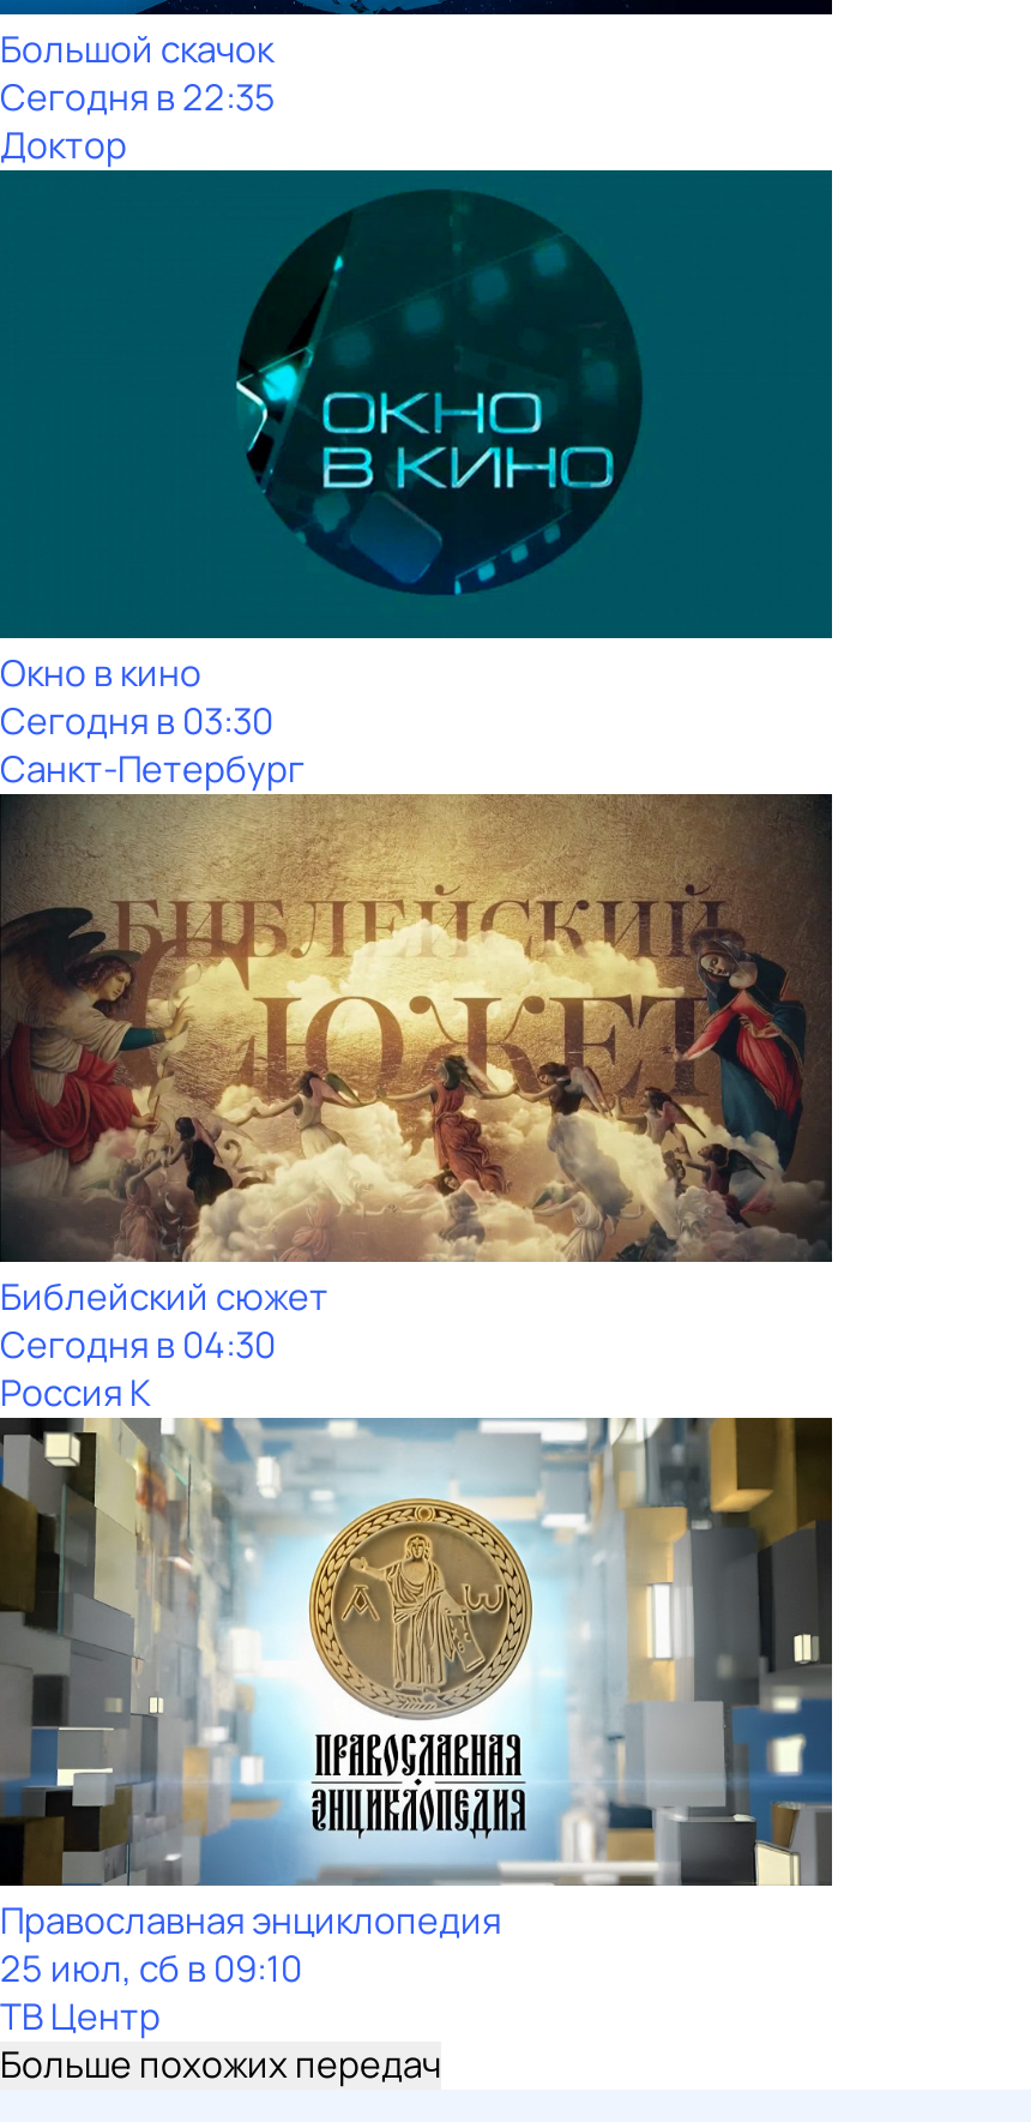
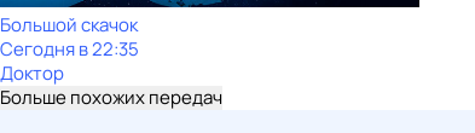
- [image]
- Окно в кино
- Сегодня в 03:30
- Санкт-Петербург

- [image]
- Библейский сюжет
- Сегодня в 04:30
- Россия К

- [image]
- Православная энциклопедия
- 25 июл, сб в 09:10
- ТВ Центр
